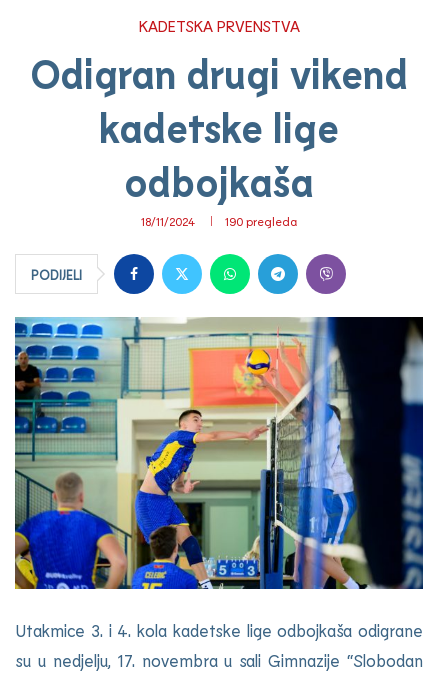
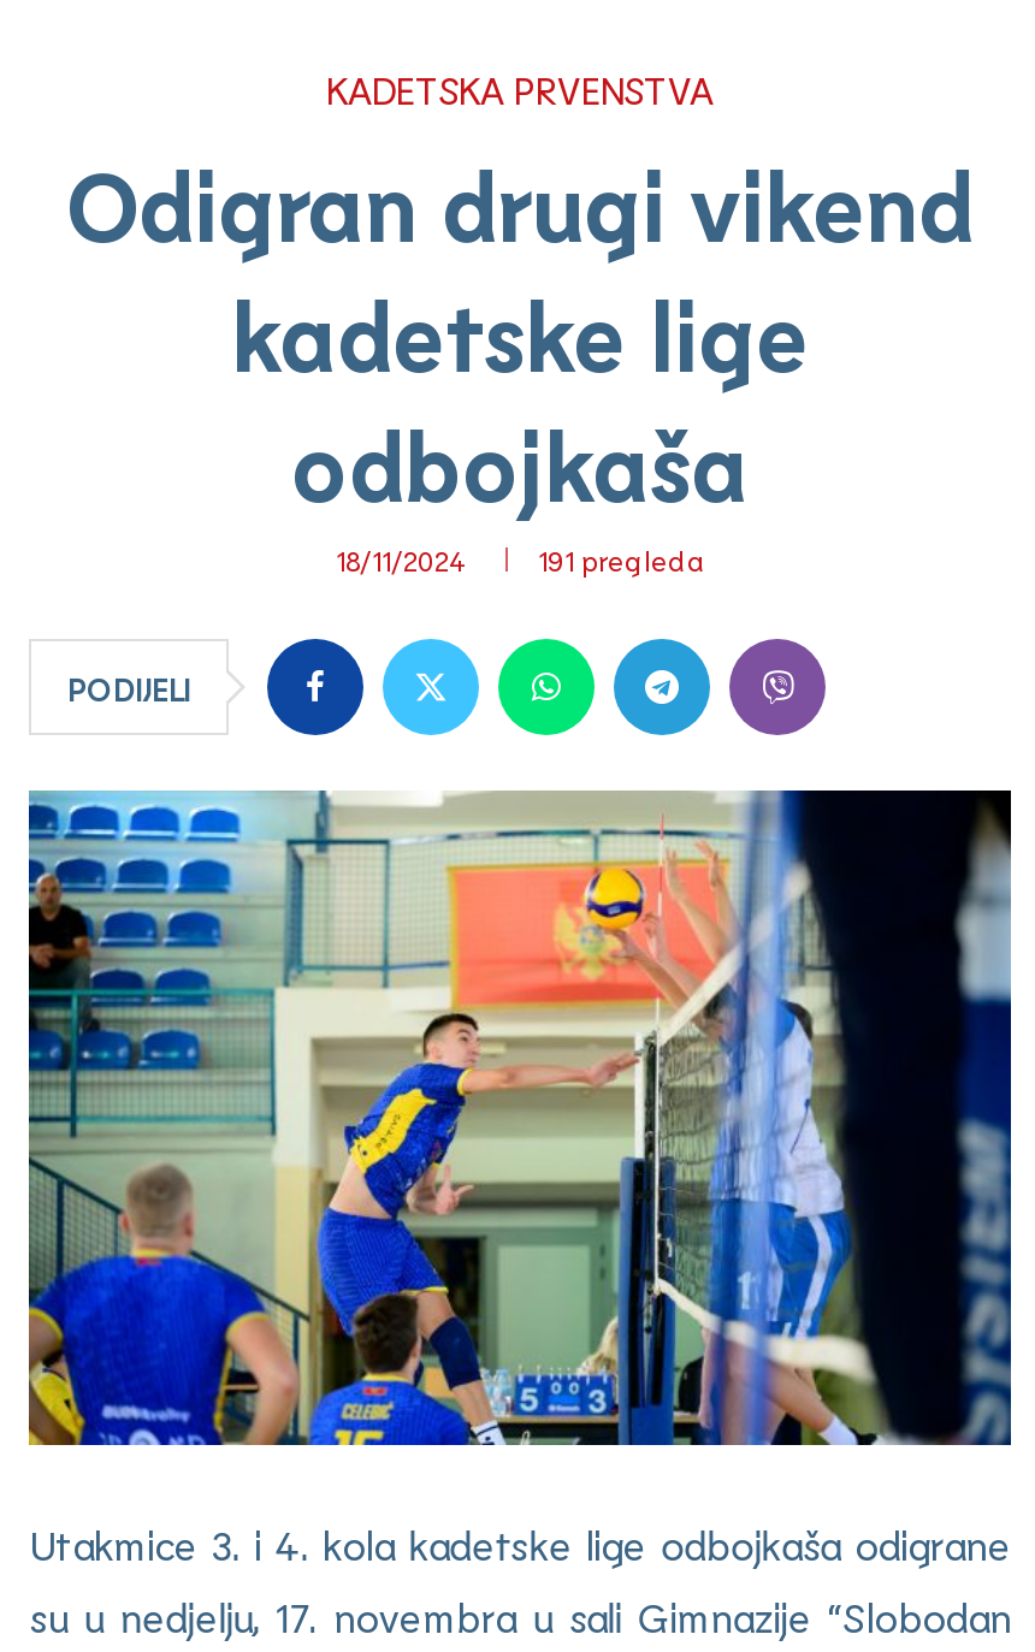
- 190 pregleda
+ 191 pregleda
